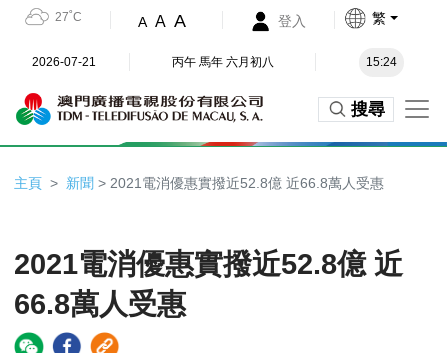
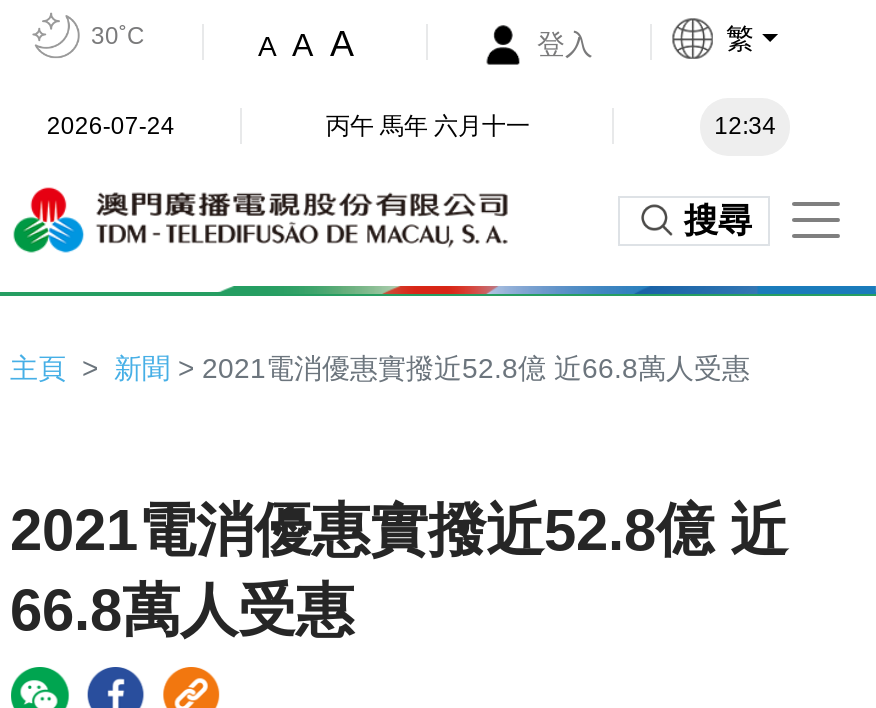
- 27˚C
+ 30˚C

- 2026-07-21
+ 2026-07-24

- 丙午 馬年 六月初八
+ 丙午 馬年 六月十一

- 15:24
+ 12:34
